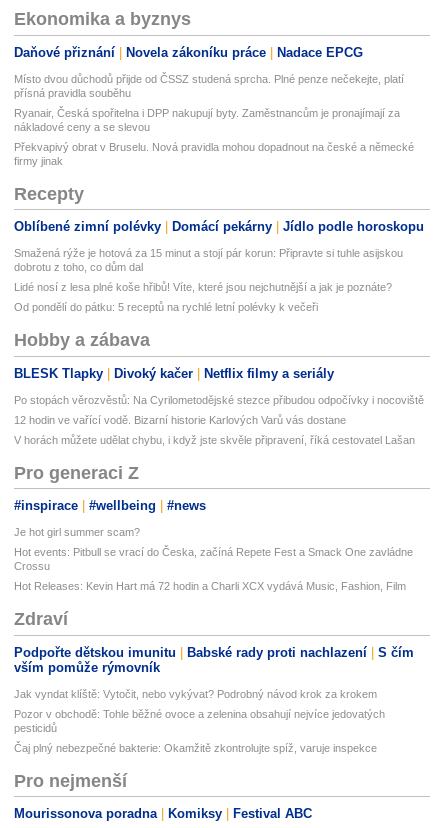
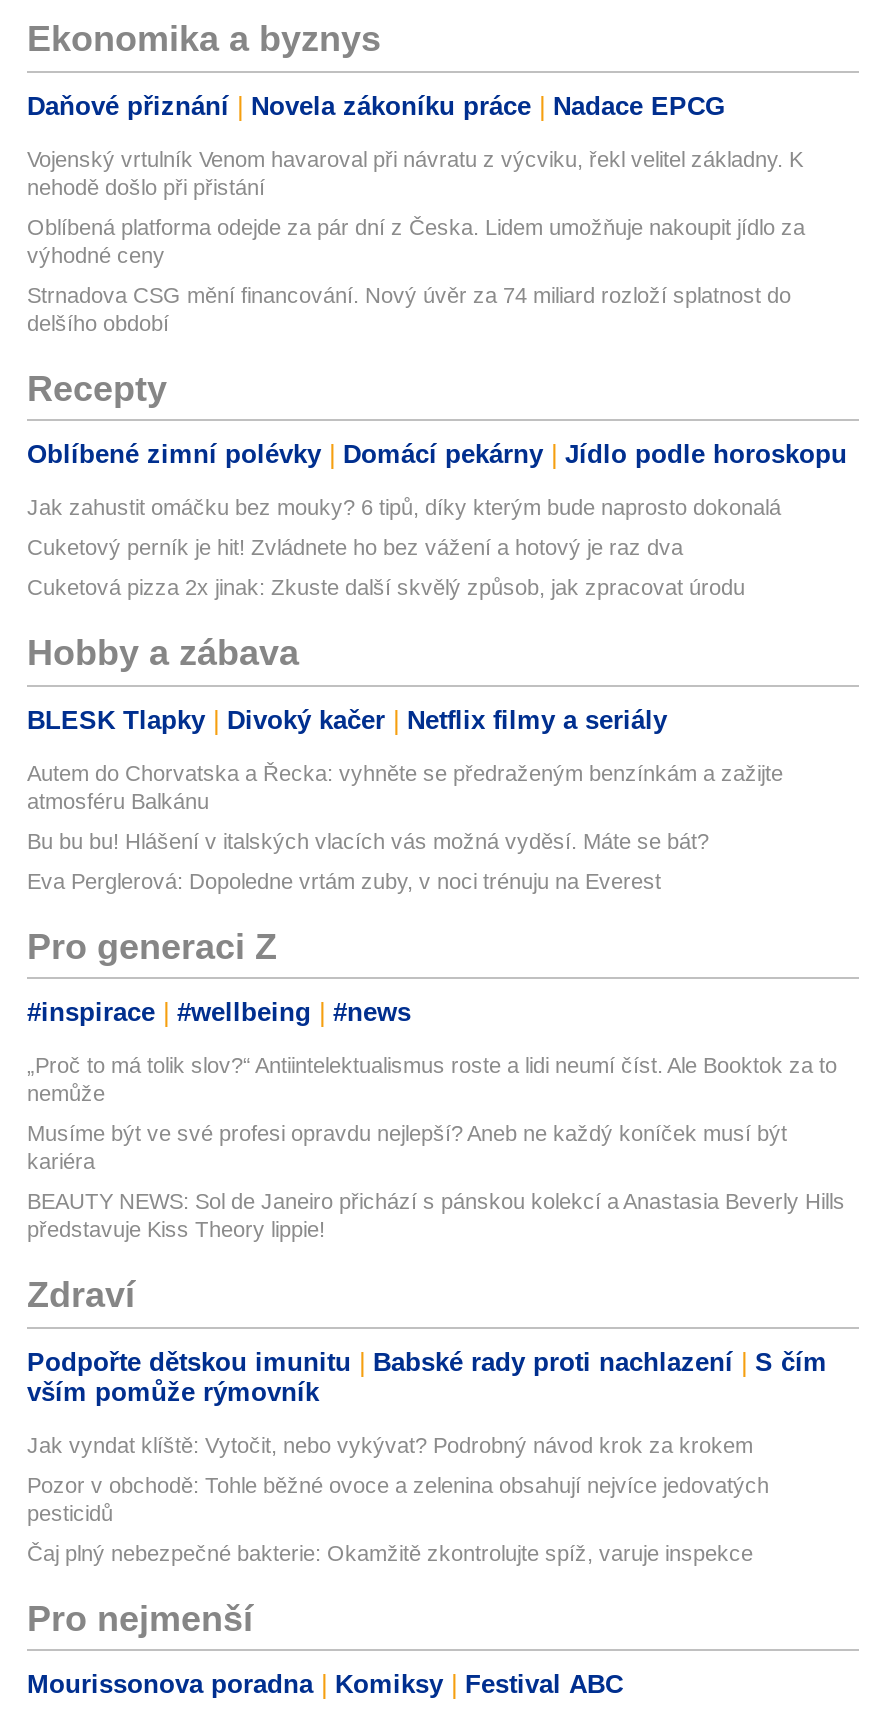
- Místo dvou důchodů přijde od ČSSZ studená sprcha. Plné penze nečekejte, platí
- přísná pravidla souběhu
+ Vojenský vrtulník Venom havaroval při návratu z výcviku, řekl velitel základny. K
+ nehodě došlo při přistání

- Ryanair, Česká spořitelna i DPP nakupují byty. Zaměstnancům je pronajímají za
- nákladové ceny a se slevou
+ Oblíbená platforma odejde za pár dní z Česka. Lidem umožňuje nakoupit jídlo za
+ výhodné ceny

- Překvapivý obrat v Bruselu. Nová pravidla mohou dopadnout na české a německé
- firmy jinak
+ Strnadova CSG mění financování. Nový úvěr za 74 miliard rozloží splatnost do
+ delšího období

- Smažená rýže je hotová za 15 minut a stojí pár korun: Připravte si tuhle asijskou
- dobrotu z toho, co dům dal
+ Jak zahustit omáčku bez mouky? 6 tipů, díky kterým bude naprosto dokonalá

- Lidé nosí z lesa plné koše hřibů! Víte, které jsou nejchutnější a jak je poznáte?
+ Cuketový perník je hit! Zvládnete ho bez vážení a hotový je raz dva

- Od pondělí do pátku: 5 receptů na rychlé letní polévky k večeři
+ Cuketová pizza 2x jinak: Zkuste další skvělý způsob, jak zpracovat úrodu

- Po stopách věrozvěstů: Na Cyrilometodějské stezce přibudou odpočívky i nocoviště
+ Autem do Chorvatska a Řecka: vyhněte se předraženým benzínkám a zažijte
+ atmosféru Balkánu

- 12 hodin ve vařící vodě. Bizarní historie Karlových Varů vás dostane
+ Bu bu bu! Hlášení v italských vlacích vás možná vyděsí. Máte se bát?

- V horách můžete udělat chybu, i když jste skvěle připravení, říká cestovatel Lašan
+ Eva Perglerová: Dopoledne vrtám zuby, v noci trénuju na Everest

- Je hot girl summer scam?
+ „Proč to má tolik slov?“ Antiintelektualismus roste a lidi neumí číst. Ale Booktok za to
+ nemůže

- Hot events: Pitbull se vrací do Česka, začíná Repete Fest a Smack One zavládne
- Crossu
+ Musíme být ve své profesi opravdu nejlepší? Aneb ne každý koníček musí být
+ kariéra

- Hot Releases: Kevin Hart má 72 hodin a Charli XCX vydává Music, Fashion, Film
+ BEAUTY NEWS: Sol de Janeiro přichází s pánskou kolekcí a Anastasia Beverly Hills
+ představuje Kiss Theory lippie!
